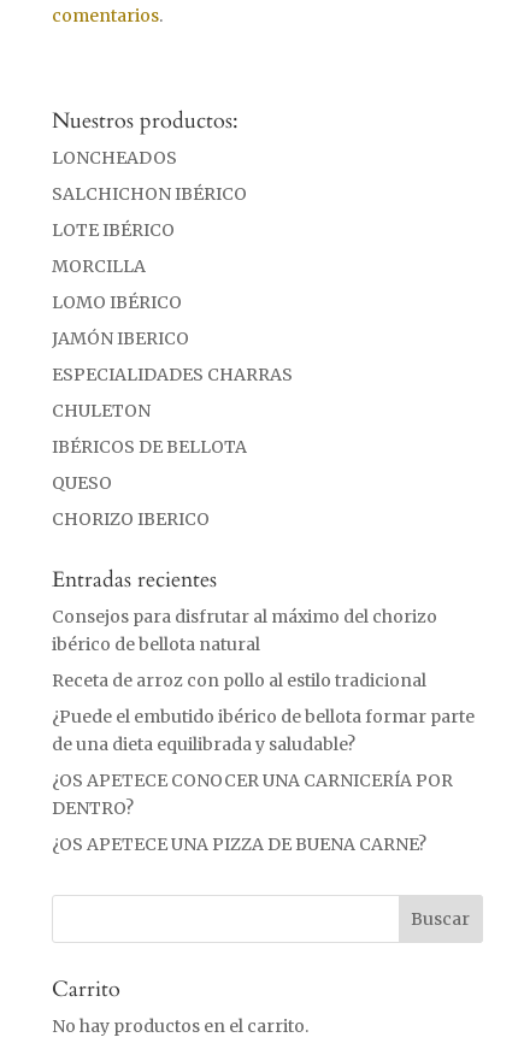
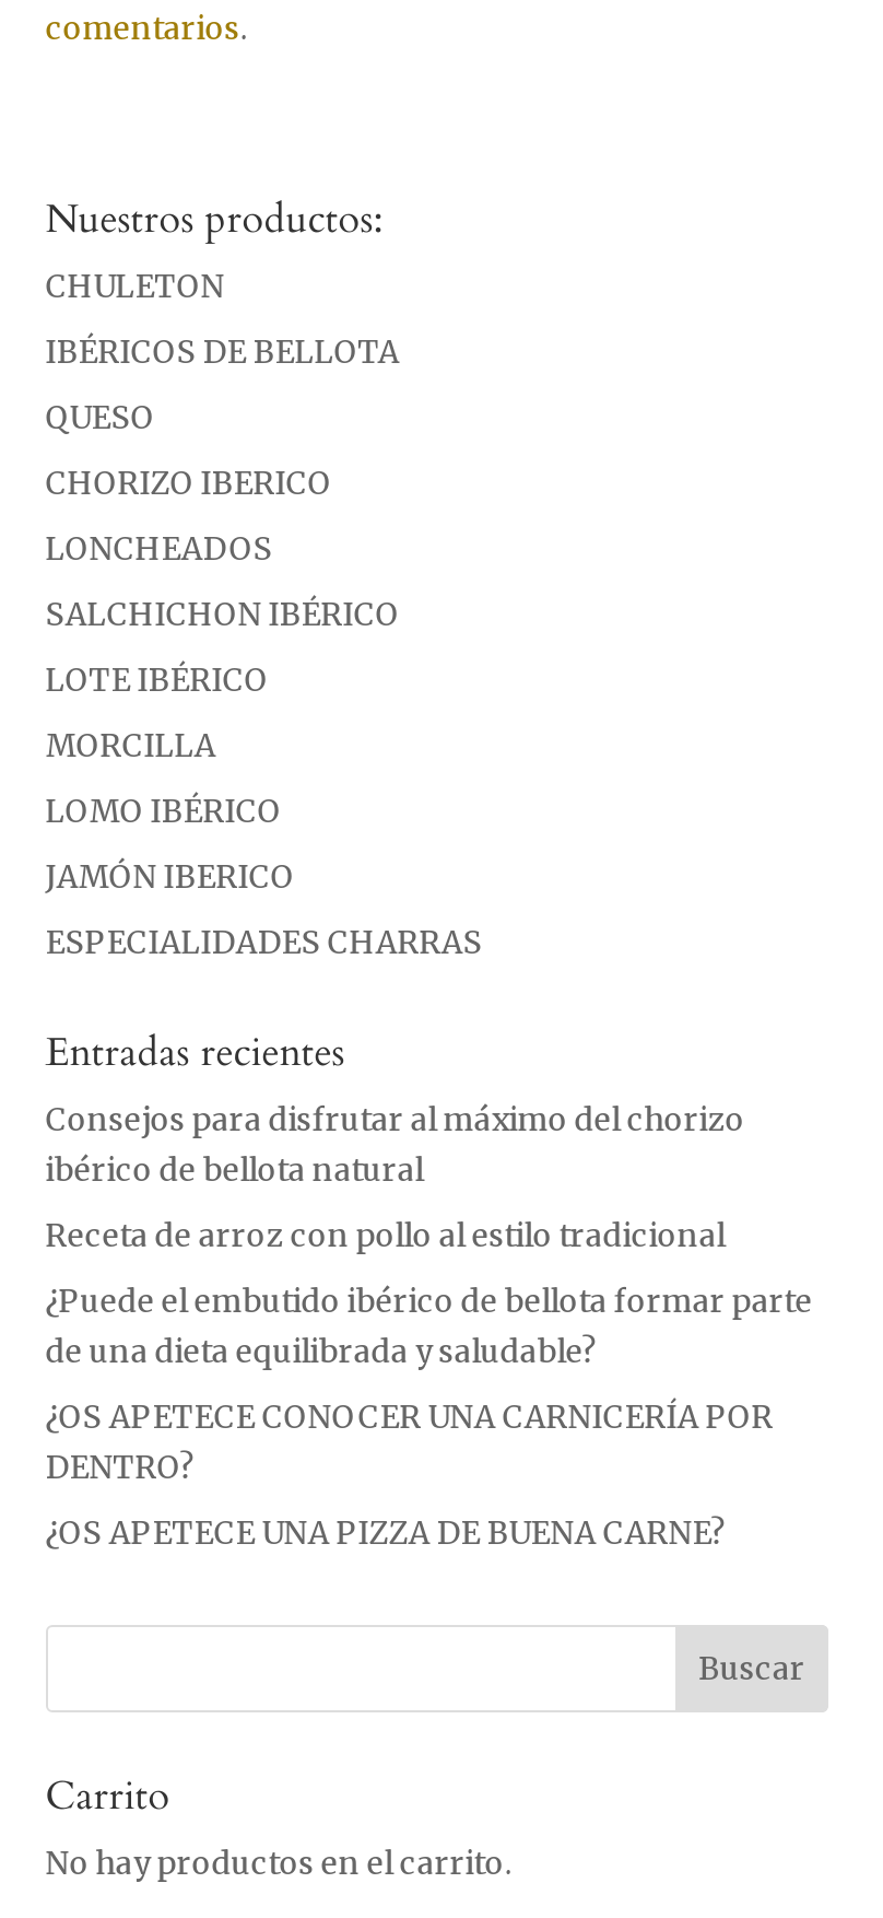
moved down: LONCHEADOS | SALCHICHON IBÉRICO | LOTE IBÉRICO | MORCILLA | LOMO IBÉRICO | JAMÓN IBERICO | ESPECIALIDADES CHARRAS

moved up: CHULETON | IBÉRICOS DE BELLOTA | QUESO | CHORIZO IBERICO
